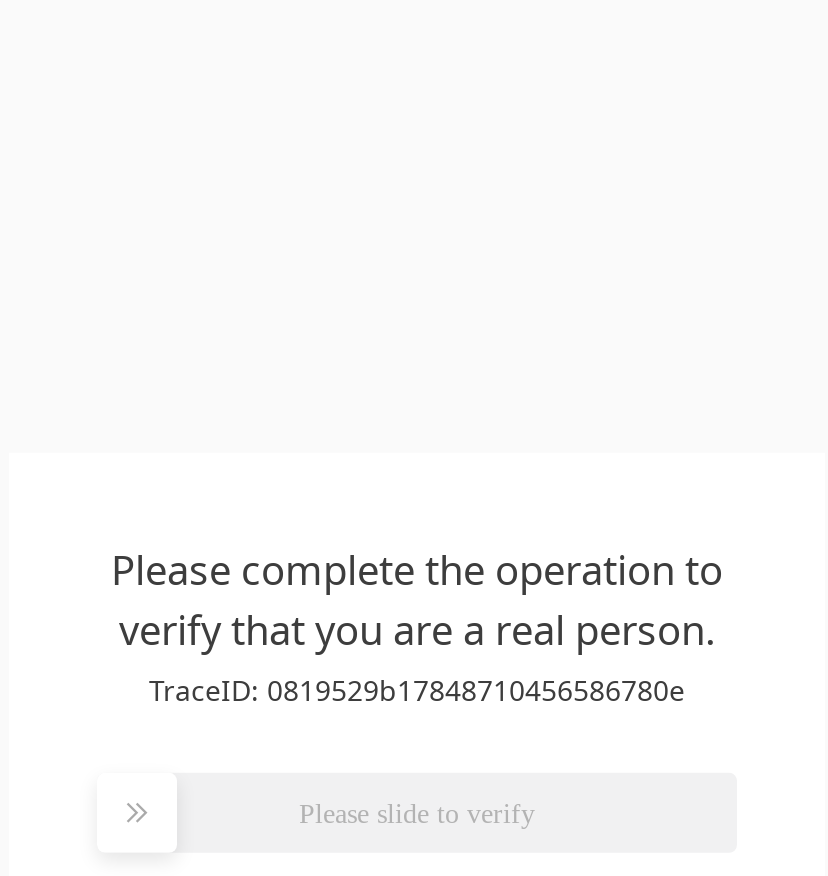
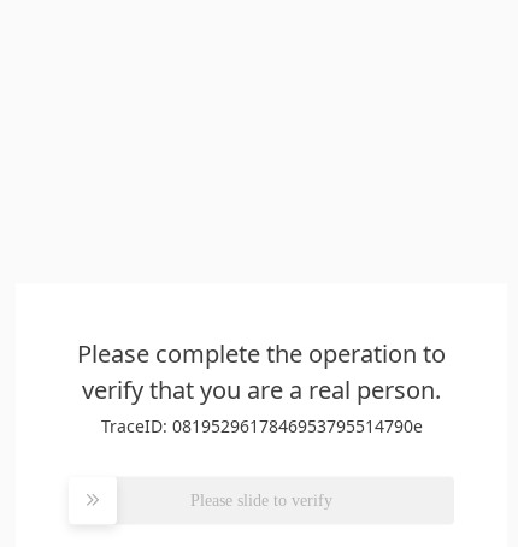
- TraceID: 0819529b17848710456586780e
+ TraceID: 0819529617846953795514790e
